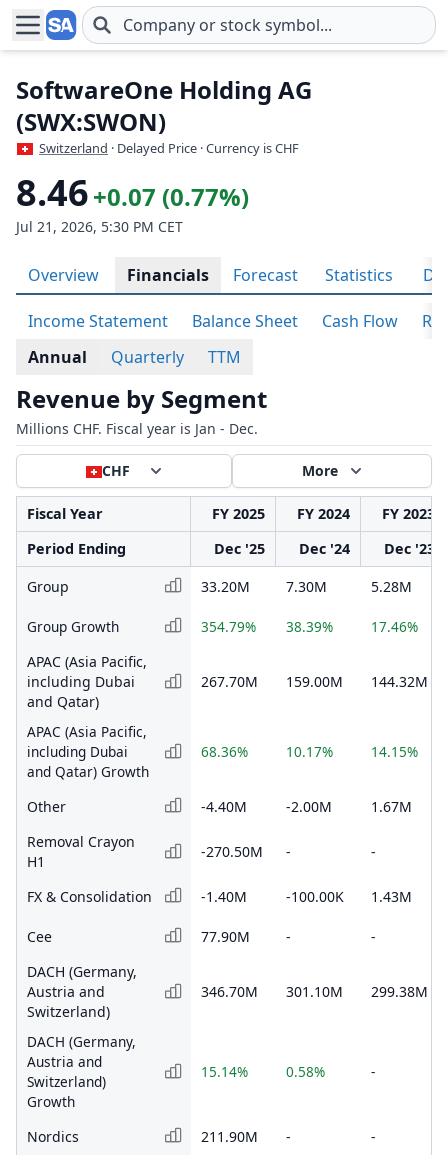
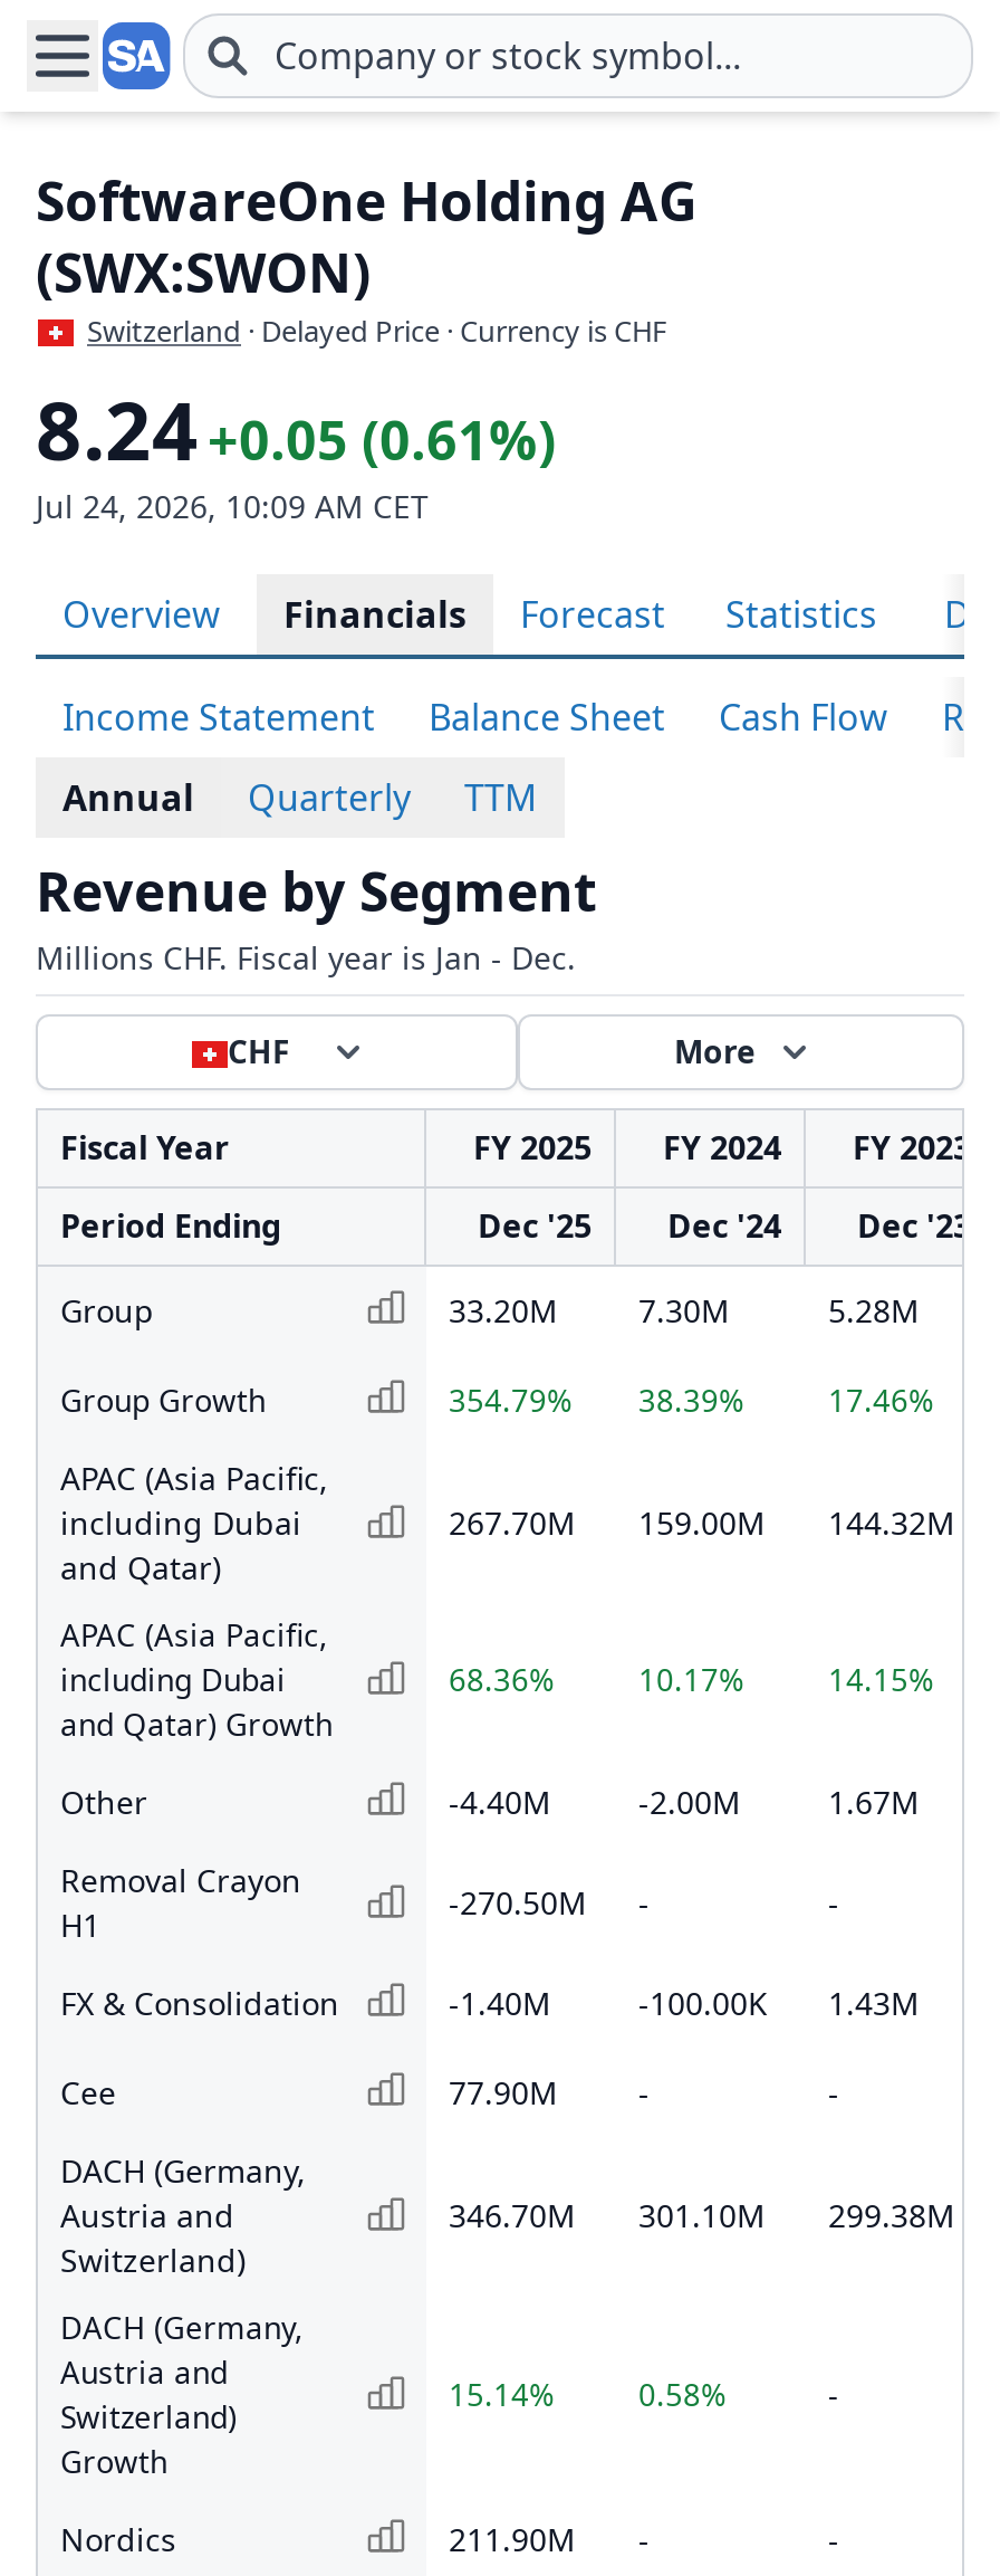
- 8.46 +0.07 (0.77%)
+ 8.24 +0.05 (0.61%)

- Jul 21, 2026, 5:30 PM CET
+ Jul 24, 2026, 10:09 AM CET
